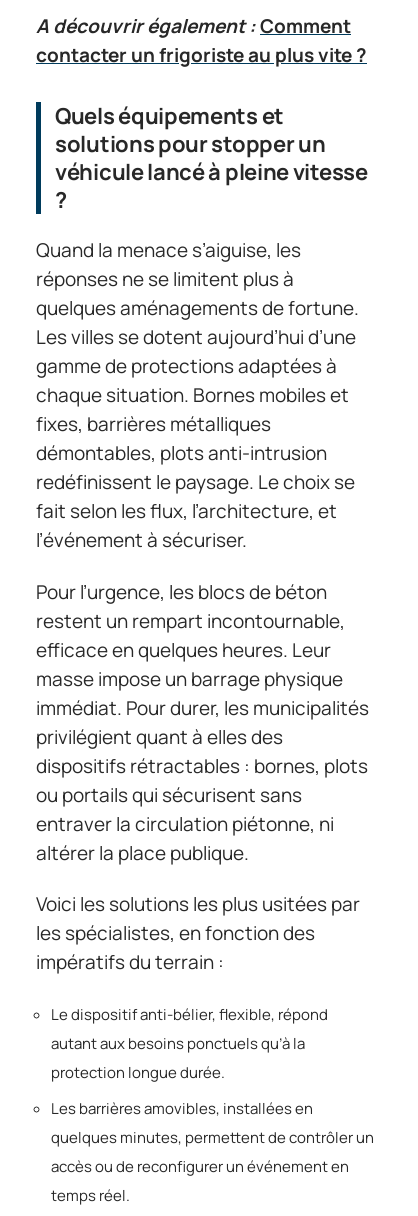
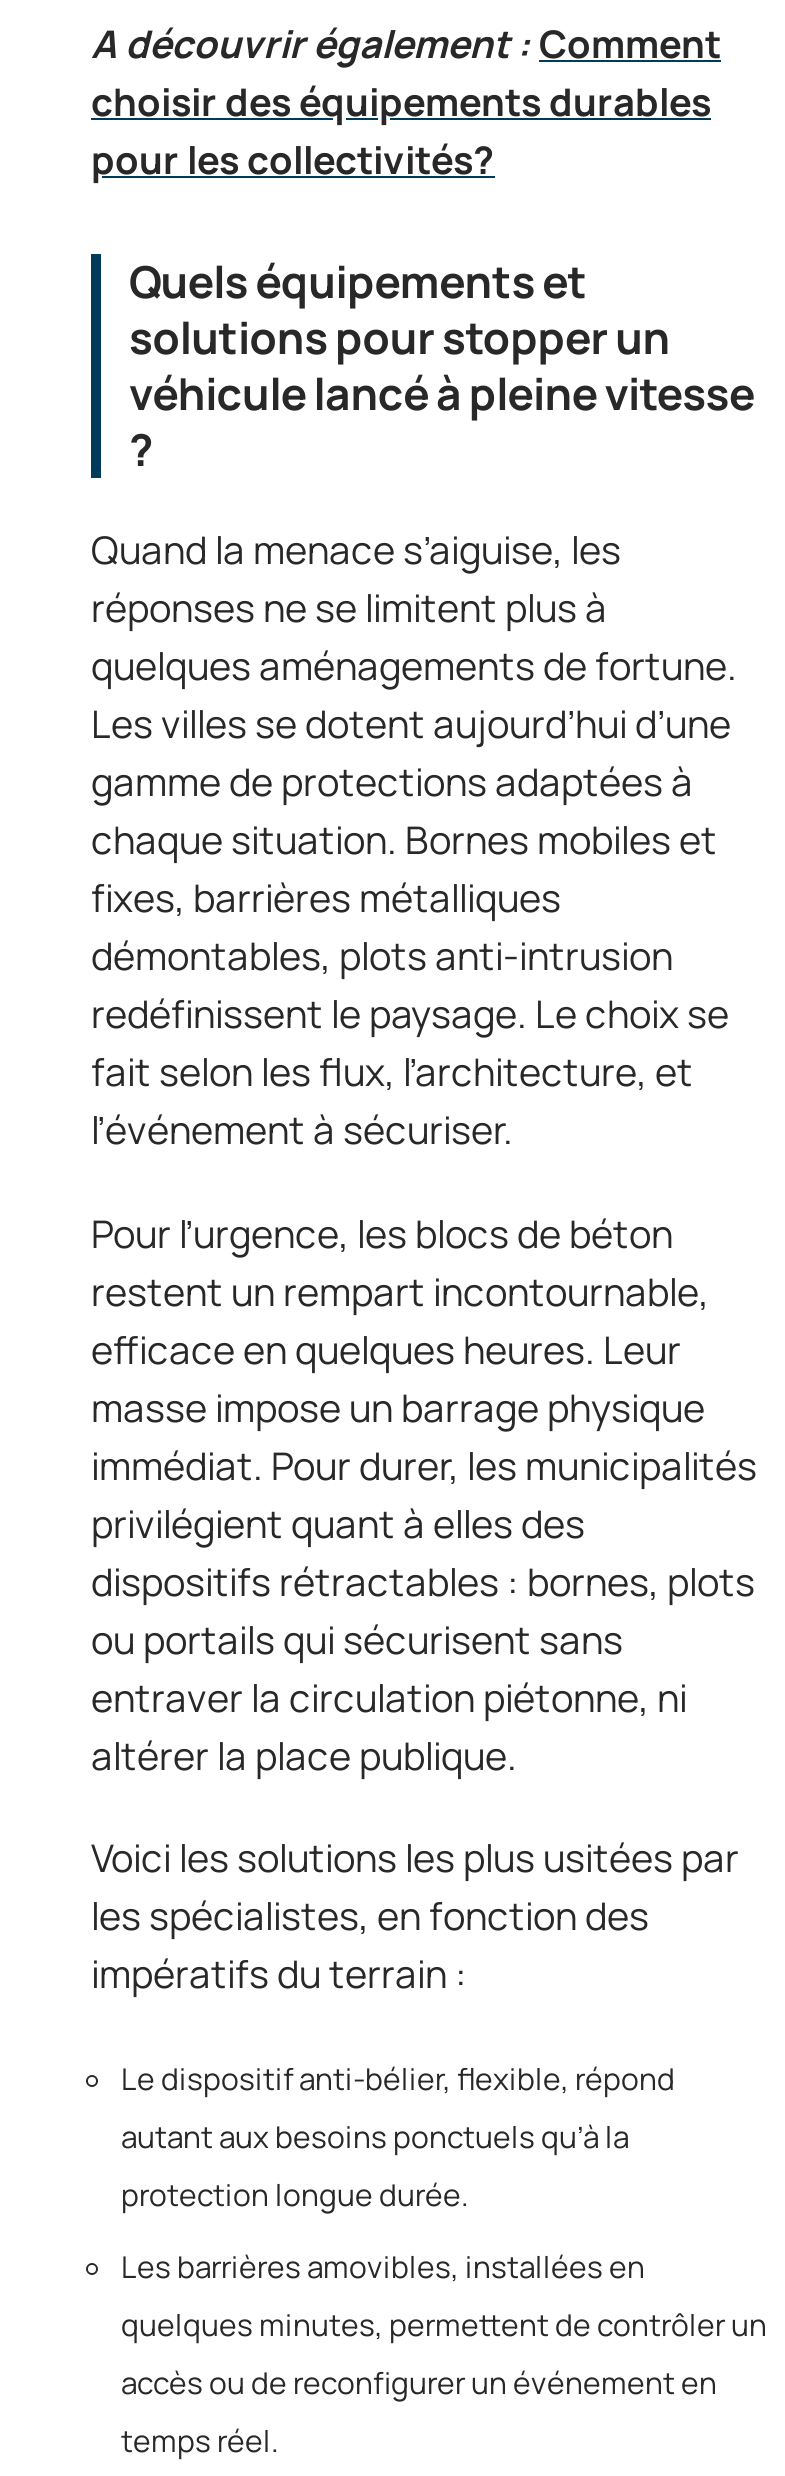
- contacter un frigoriste au plus vite ?
+ choisir des équipements durables
+ pour les collectivités?
